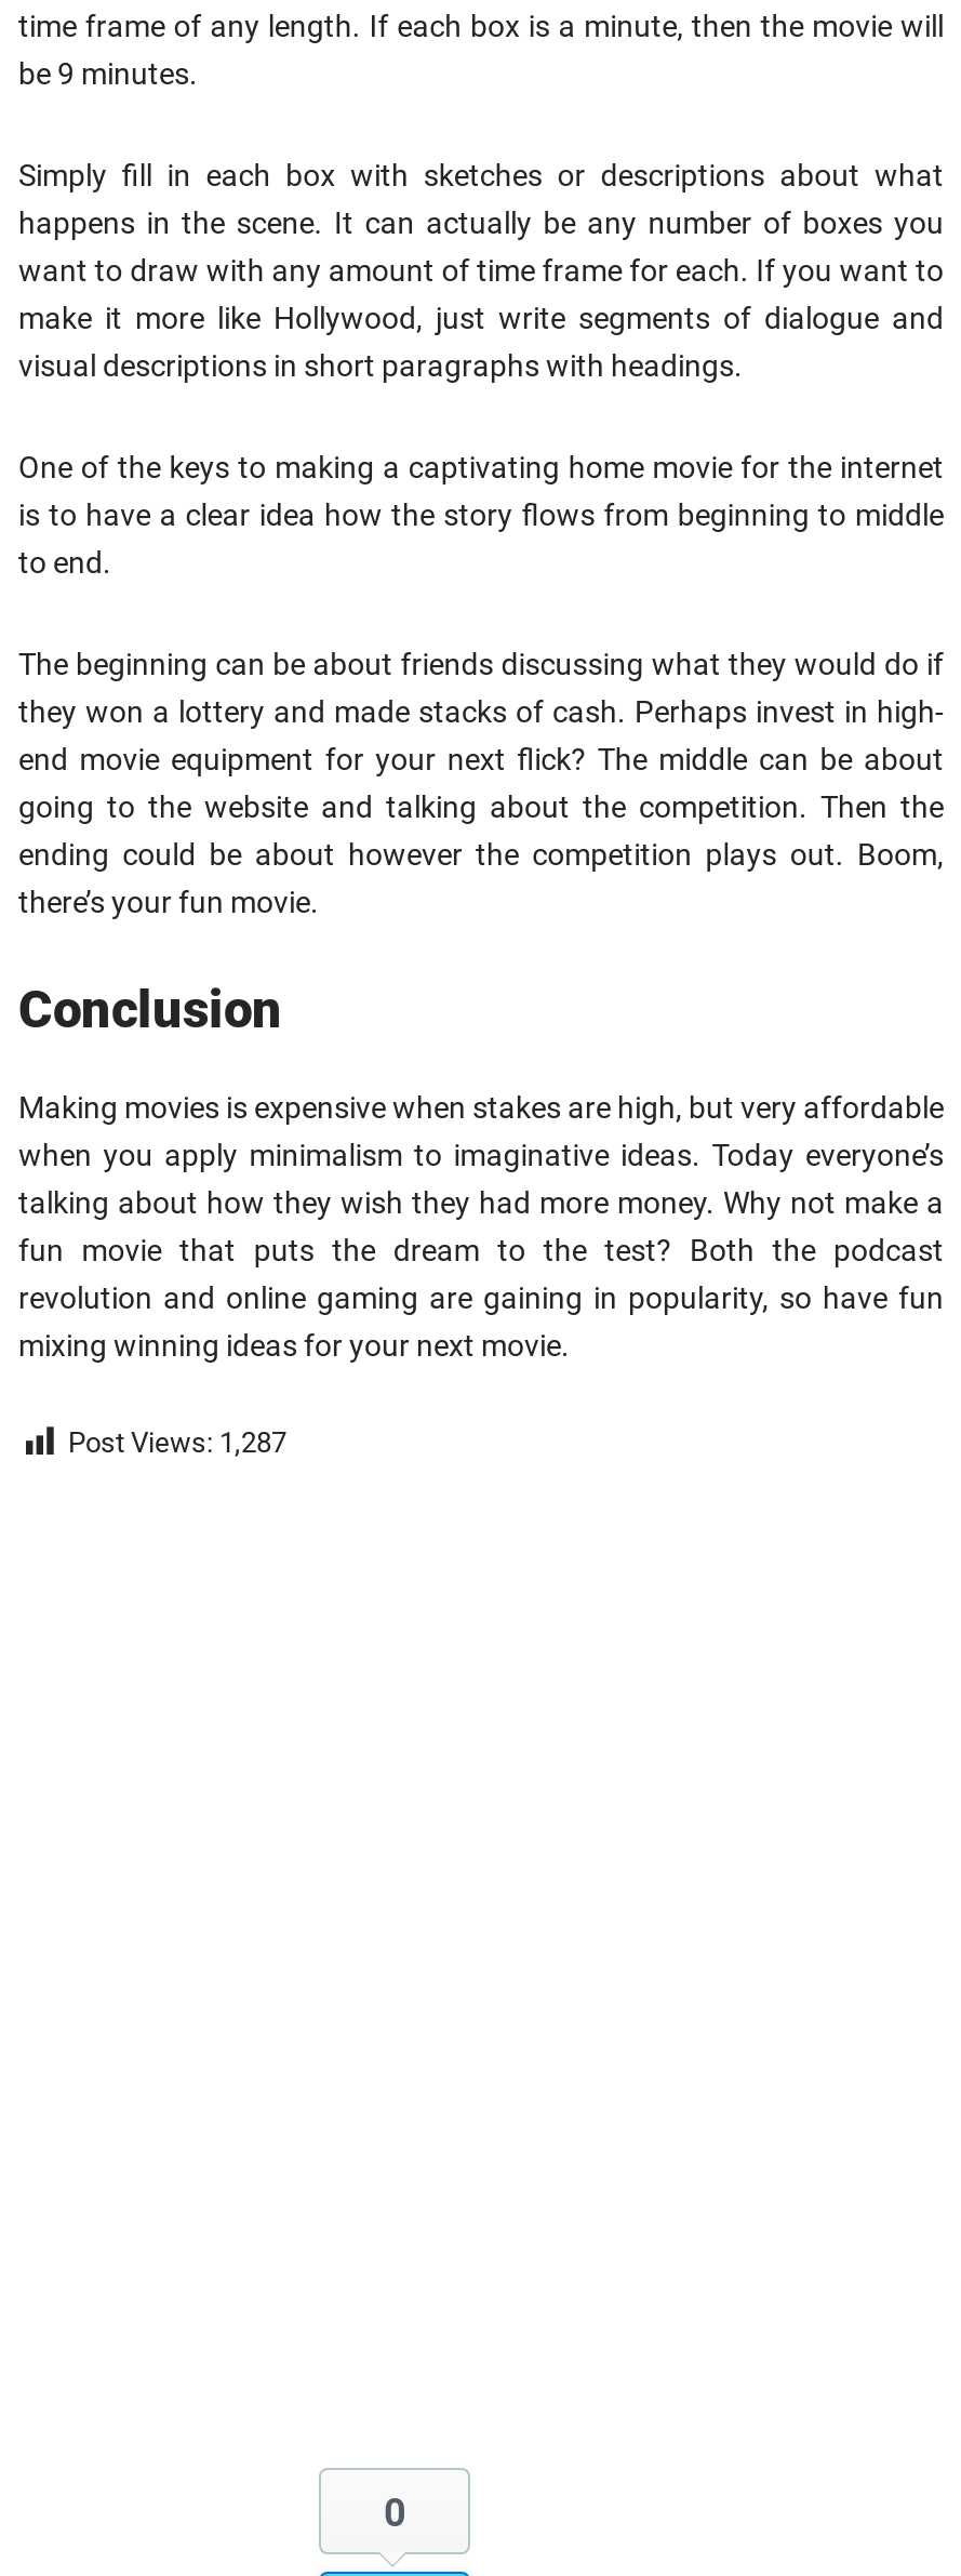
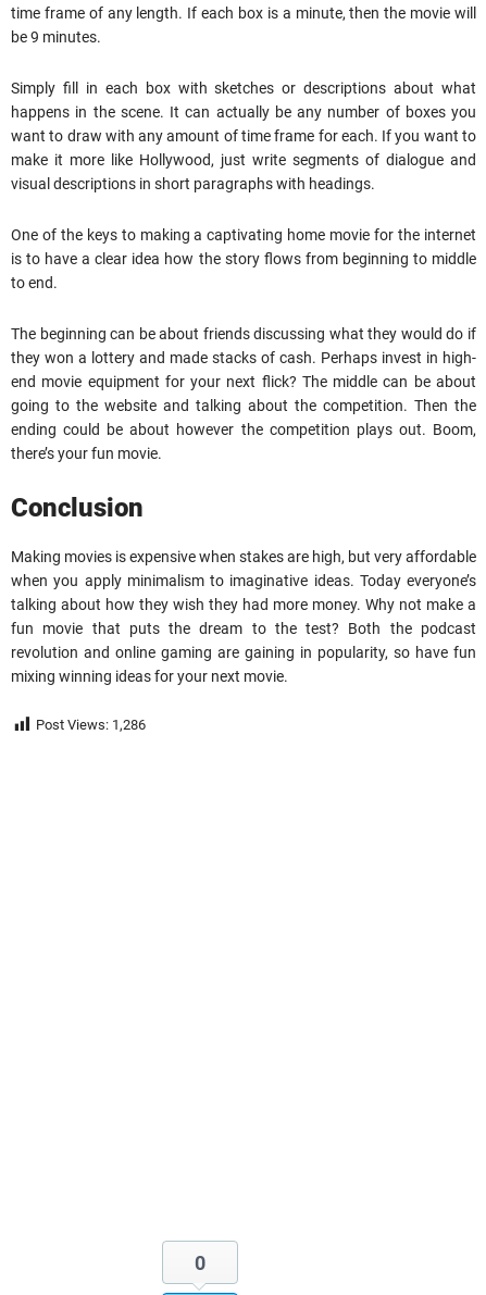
- Post Views: 1,287
+ Post Views: 1,286
